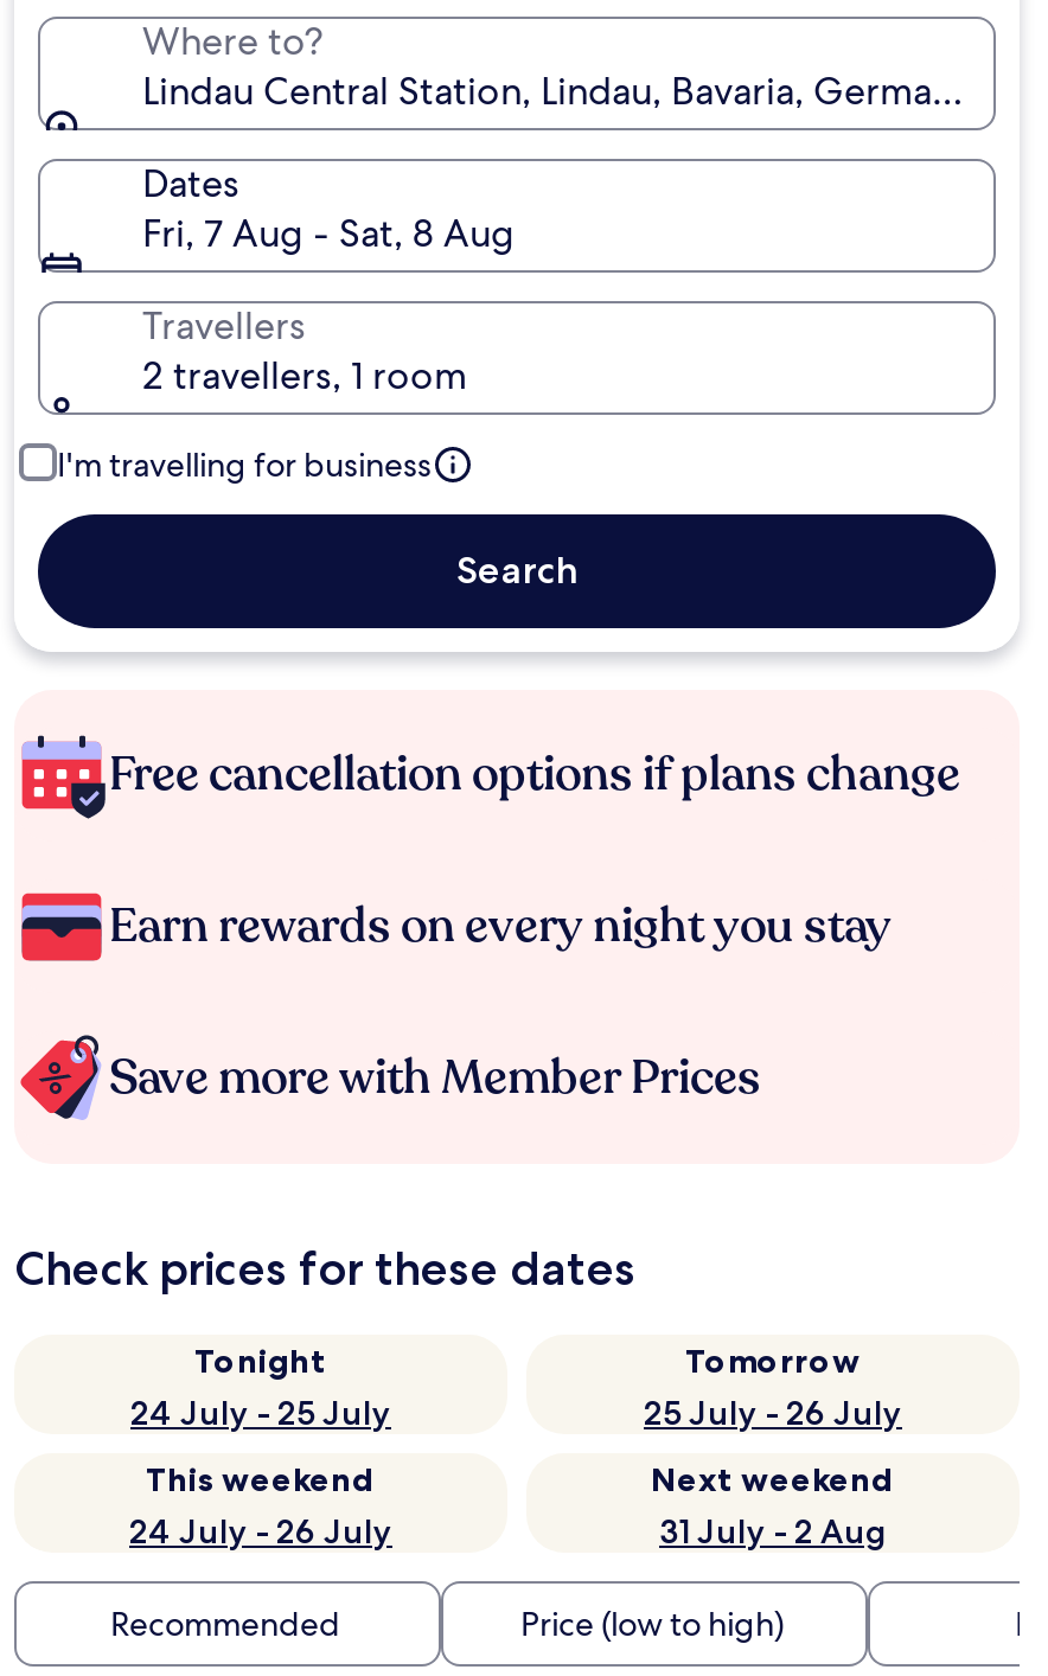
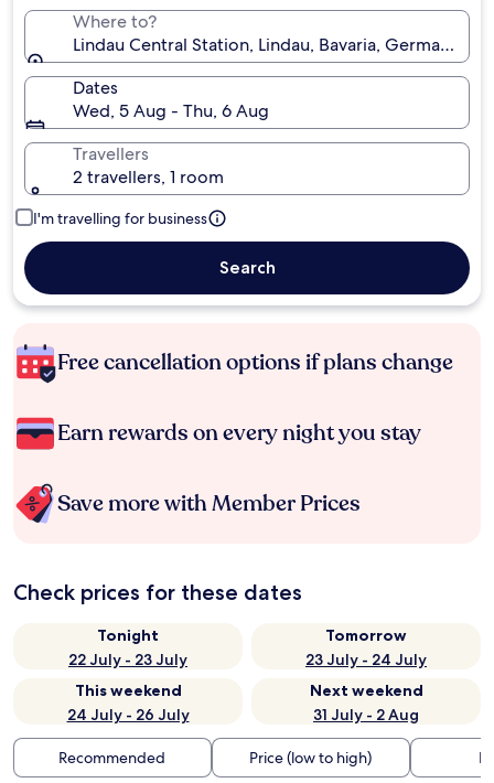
- Fri, 7 Aug - Sat, 8 Aug
+ Wed, 5 Aug - Thu, 6 Aug

- 24 July - 25 July
+ 22 July - 23 July

- 25 July - 26 July
+ 23 July - 24 July
